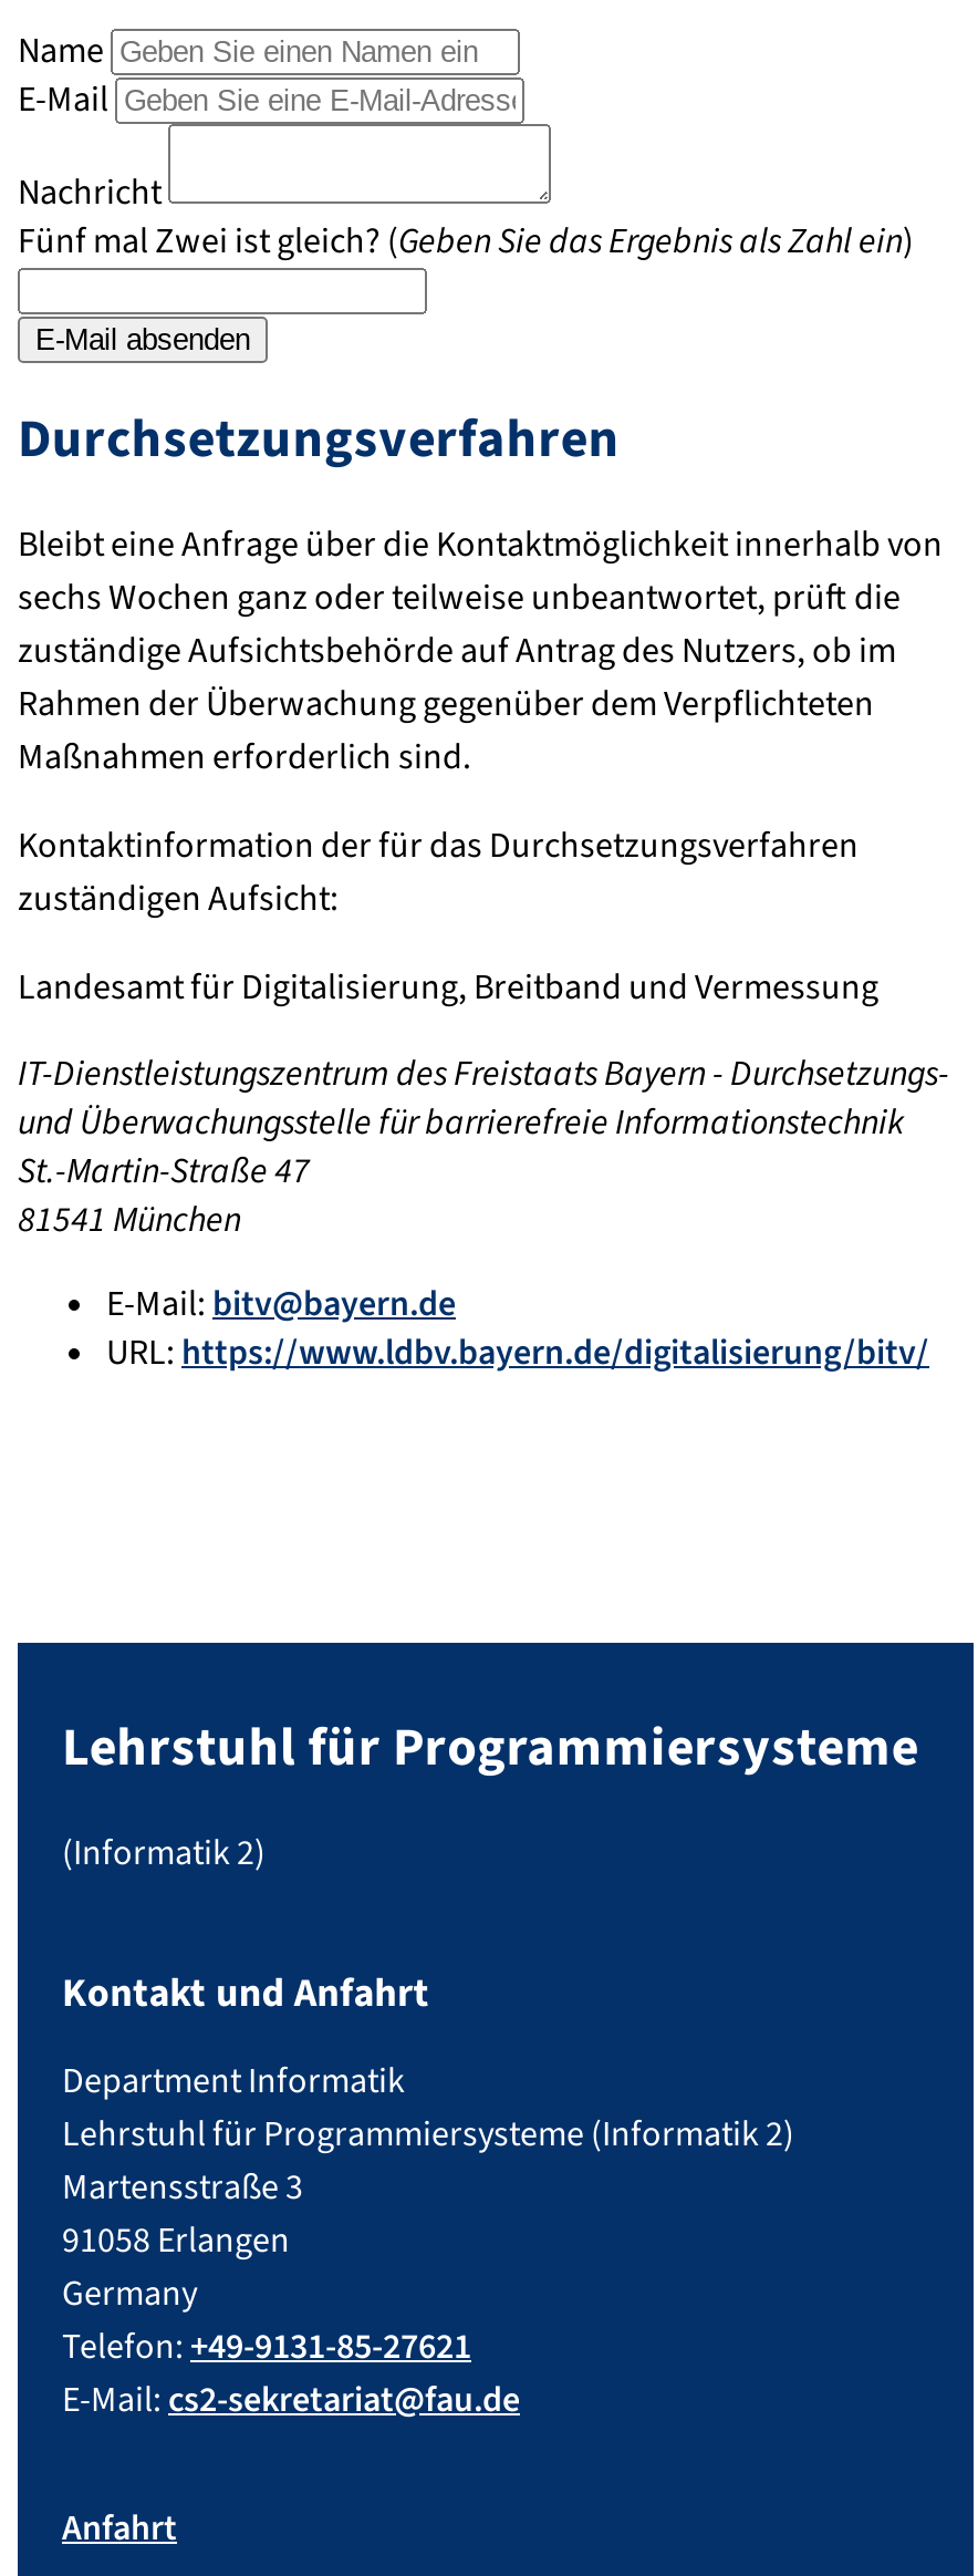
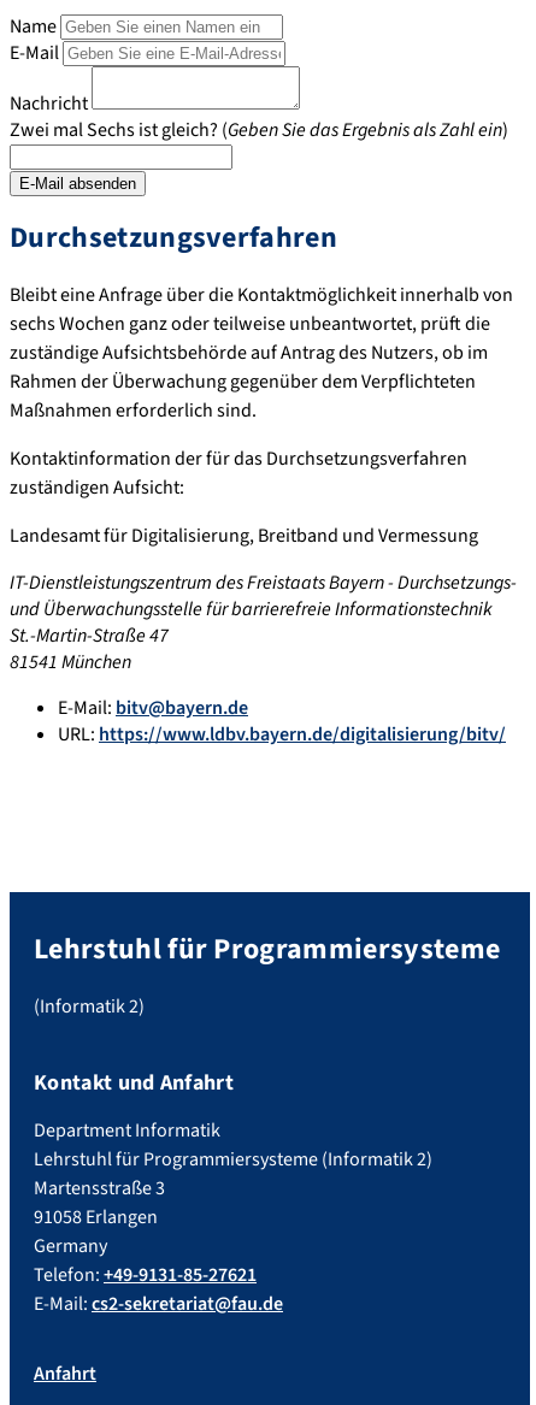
- Fünf mal Zwei ist gleich? (Geben Sie das Ergebnis als Zahl ein)
+ Zwei mal Sechs ist gleich? (Geben Sie das Ergebnis als Zahl ein)
